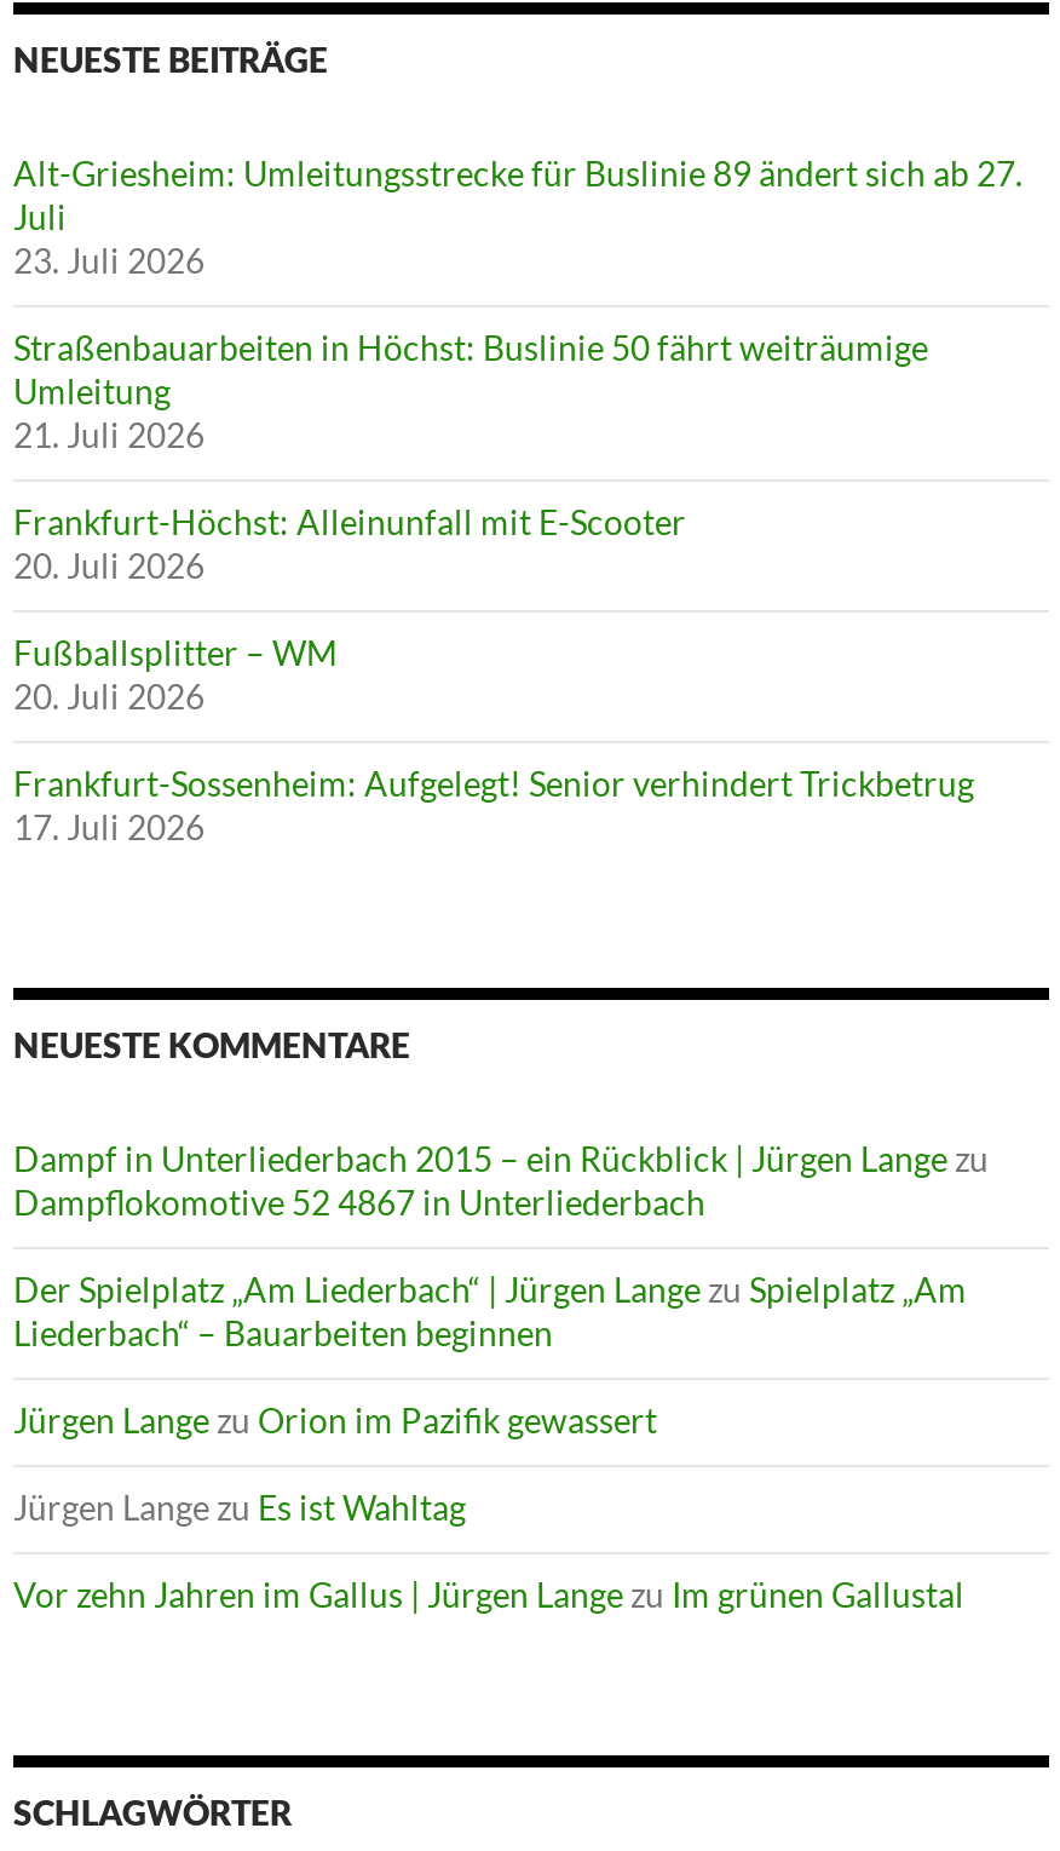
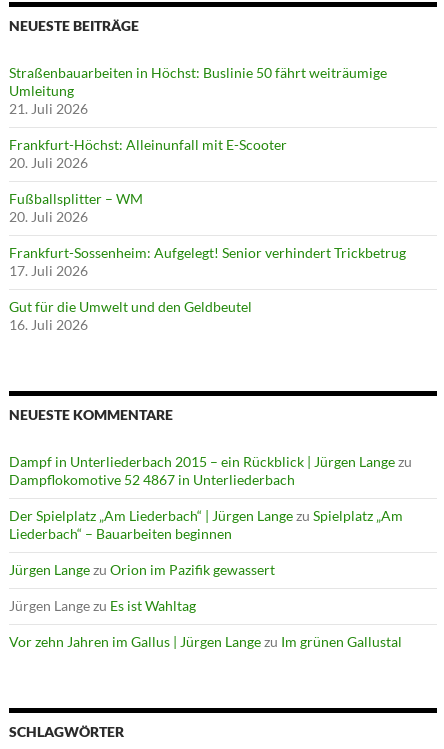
- Alt-Griesheim: Umleitungsstrecke für Buslinie 89 ändert sich ab 27.
- Juli
- 23. Juli 2026

moved up: Straßenbauarbeiten in Höchst: Buslinie 50 fährt weiträumige | Umleitung | 21. Juli 2026 | ... | Frankfurt-Sossenheim: Aufgelegt! Senior verhindert Trickbetrug | 17. Juli 2026

+ Gut für die Umwelt und den Geldbeutel
+ 16. Juli 2026
